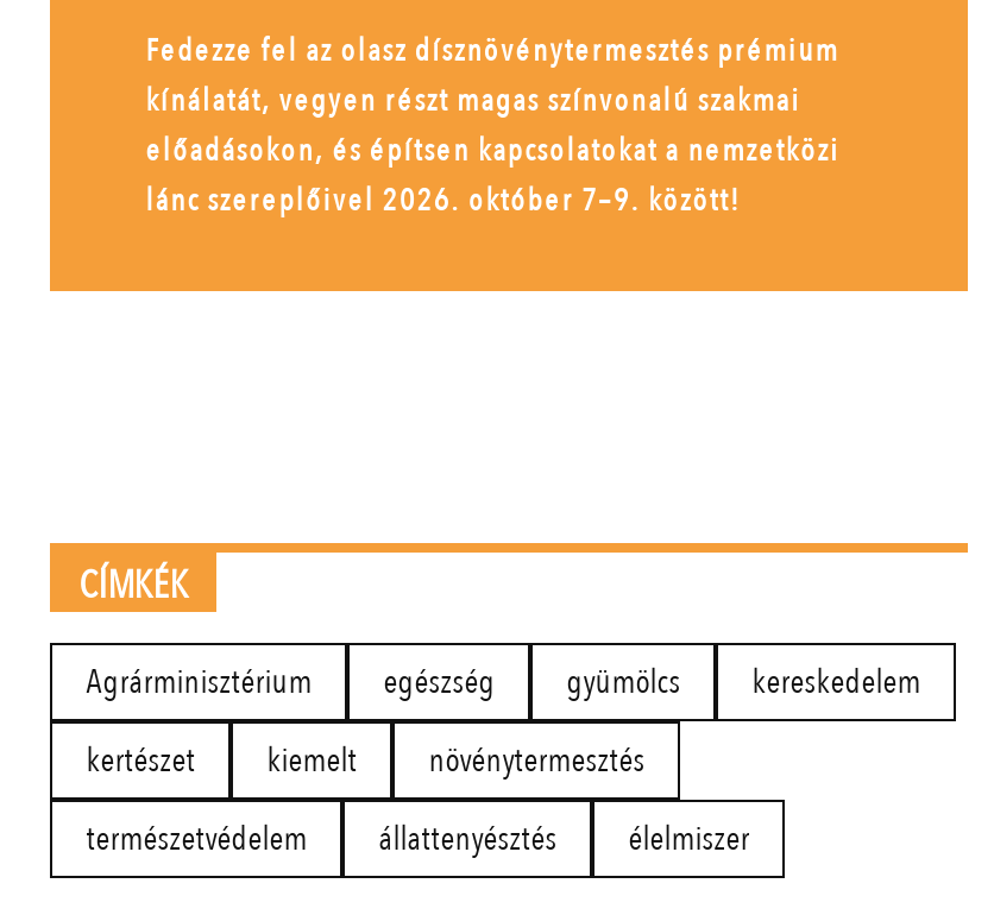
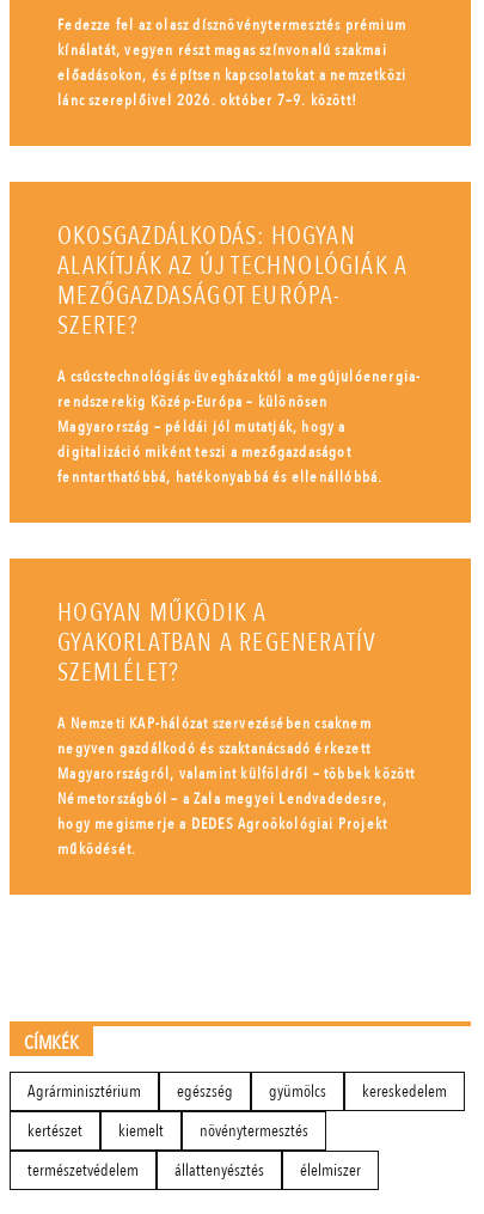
+ OKOSGAZDÁLKODÁS: HOGYAN
+ ALAKÍTJÁK AZ ÚJ TECHNOLÓGIÁK A
+ MEZŐGAZDASÁGOT EURÓPA-
+ SZERTE?
+ A csúcstechnológiás üvegházaktól a megújulóenergia-
+ rendszerekig Közép-Európa – különösen
+ Magyarország – példái jól mutatják, hogy a
+ digitalizáció miként teszi a mezőgazdaságot
+ fenntarthatóbbá, hatékonyabbá és ellenállóbbá.

+ HOGYAN MŰKÖDIK A
+ GYAKORLATBAN A REGENERATÍV
+ SZEMLÉLET?
+ A Nemzeti KAP-hálózat szervezésében csaknem
+ negyven gazdálkodó és szaktanácsadó érkezett
+ Magyarországról, valamint külföldről – többek között
+ Németországból – a Zala megyei Lendvadedesre,
+ hogy megismerje a DEDES Agroökológiai Projekt
+ működését.
